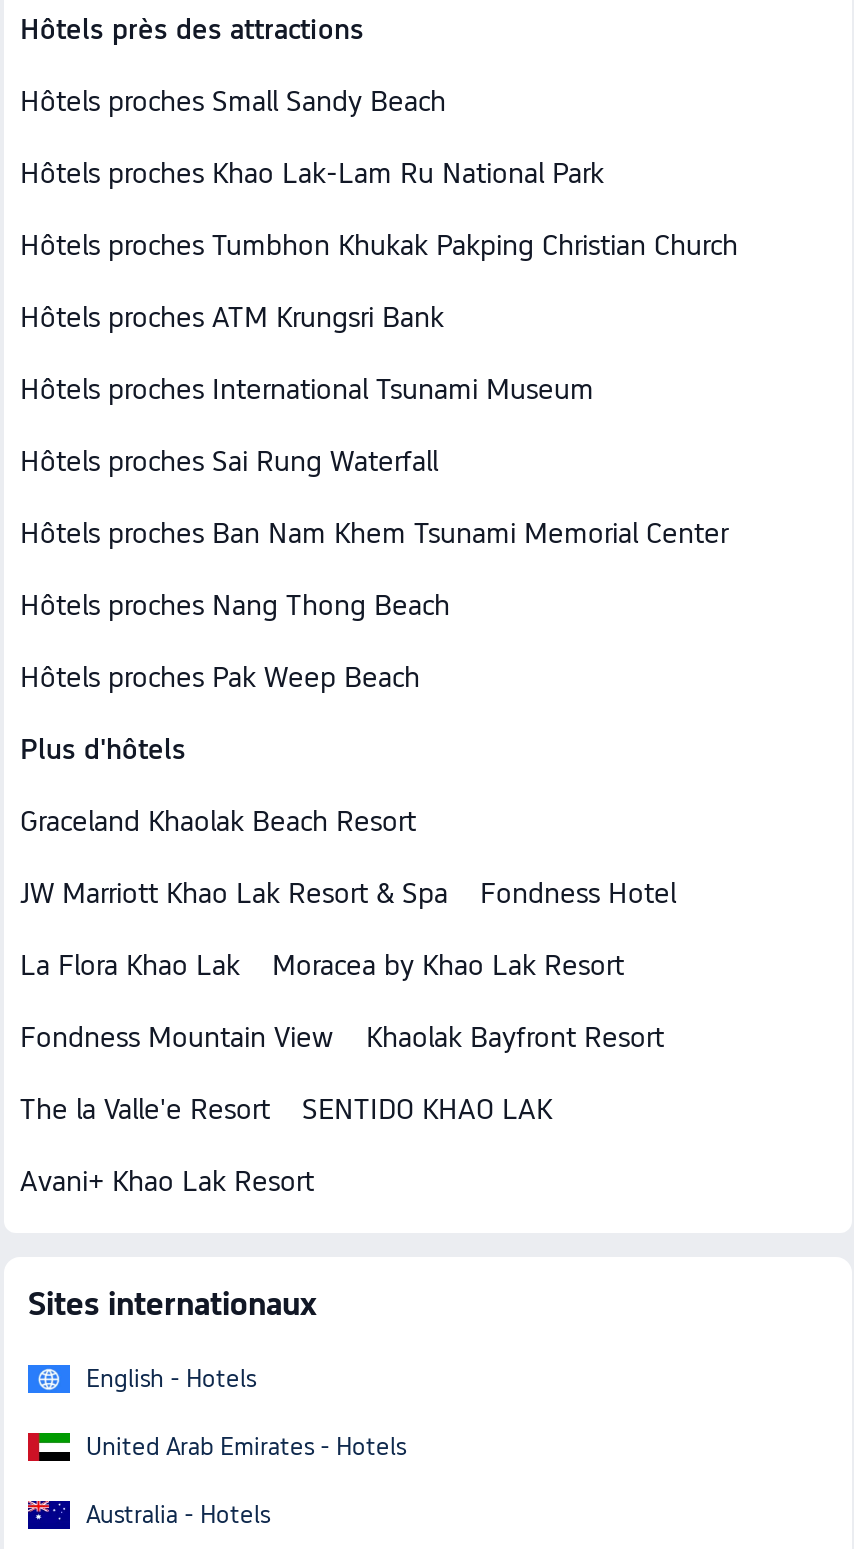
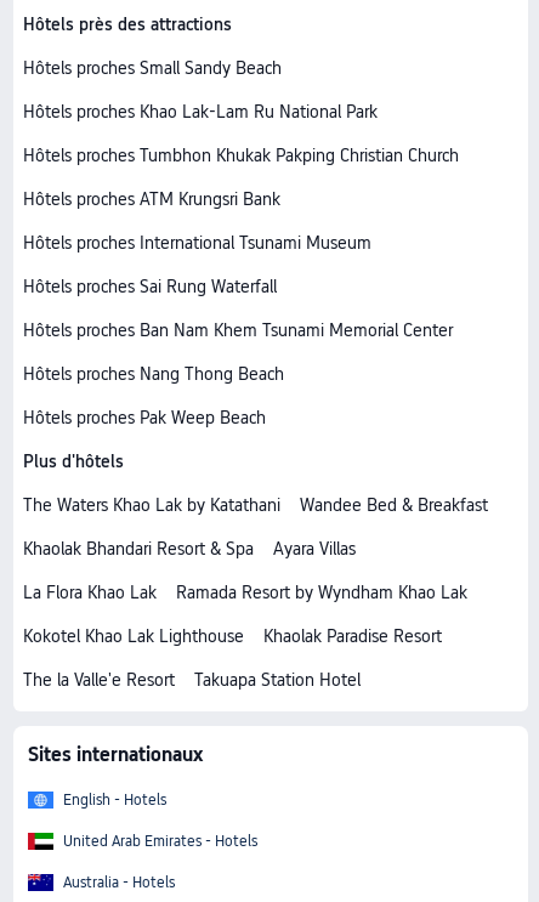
- Graceland Khaolak Beach Resort
+ The Waters Khao Lak by Katathani
+ Wandee Bed & Breakfast

- JW Marriott Khao Lak Resort & Spa
- Fondness Hotel
+ Khaolak Bhandari Resort & Spa
+ Ayara Villas

- Moracea by Khao Lak Resort
+ Ramada Resort by Wyndham Khao Lak

- Fondness Mountain View
- Khaolak Bayfront Resort
+ Kokotel Khao Lak Lighthouse
+ Khaolak Paradise Resort

- SENTIDO KHAO LAK
- Avani+ Khao Lak Resort
+ Takuapa Station Hotel
